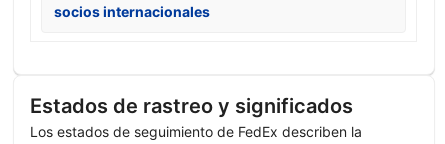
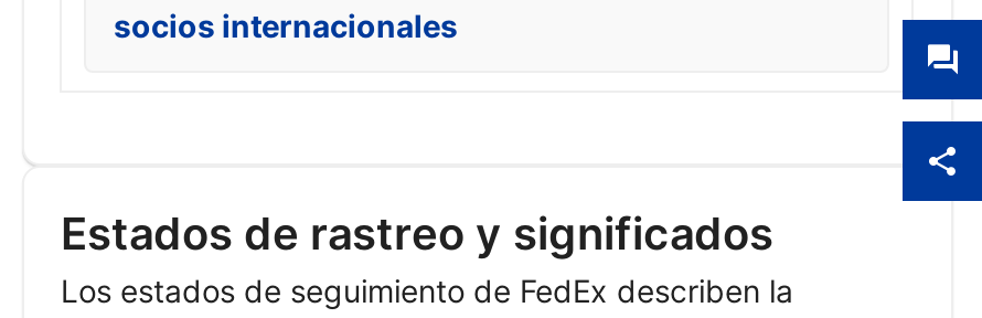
+ [image]

+ [image]
